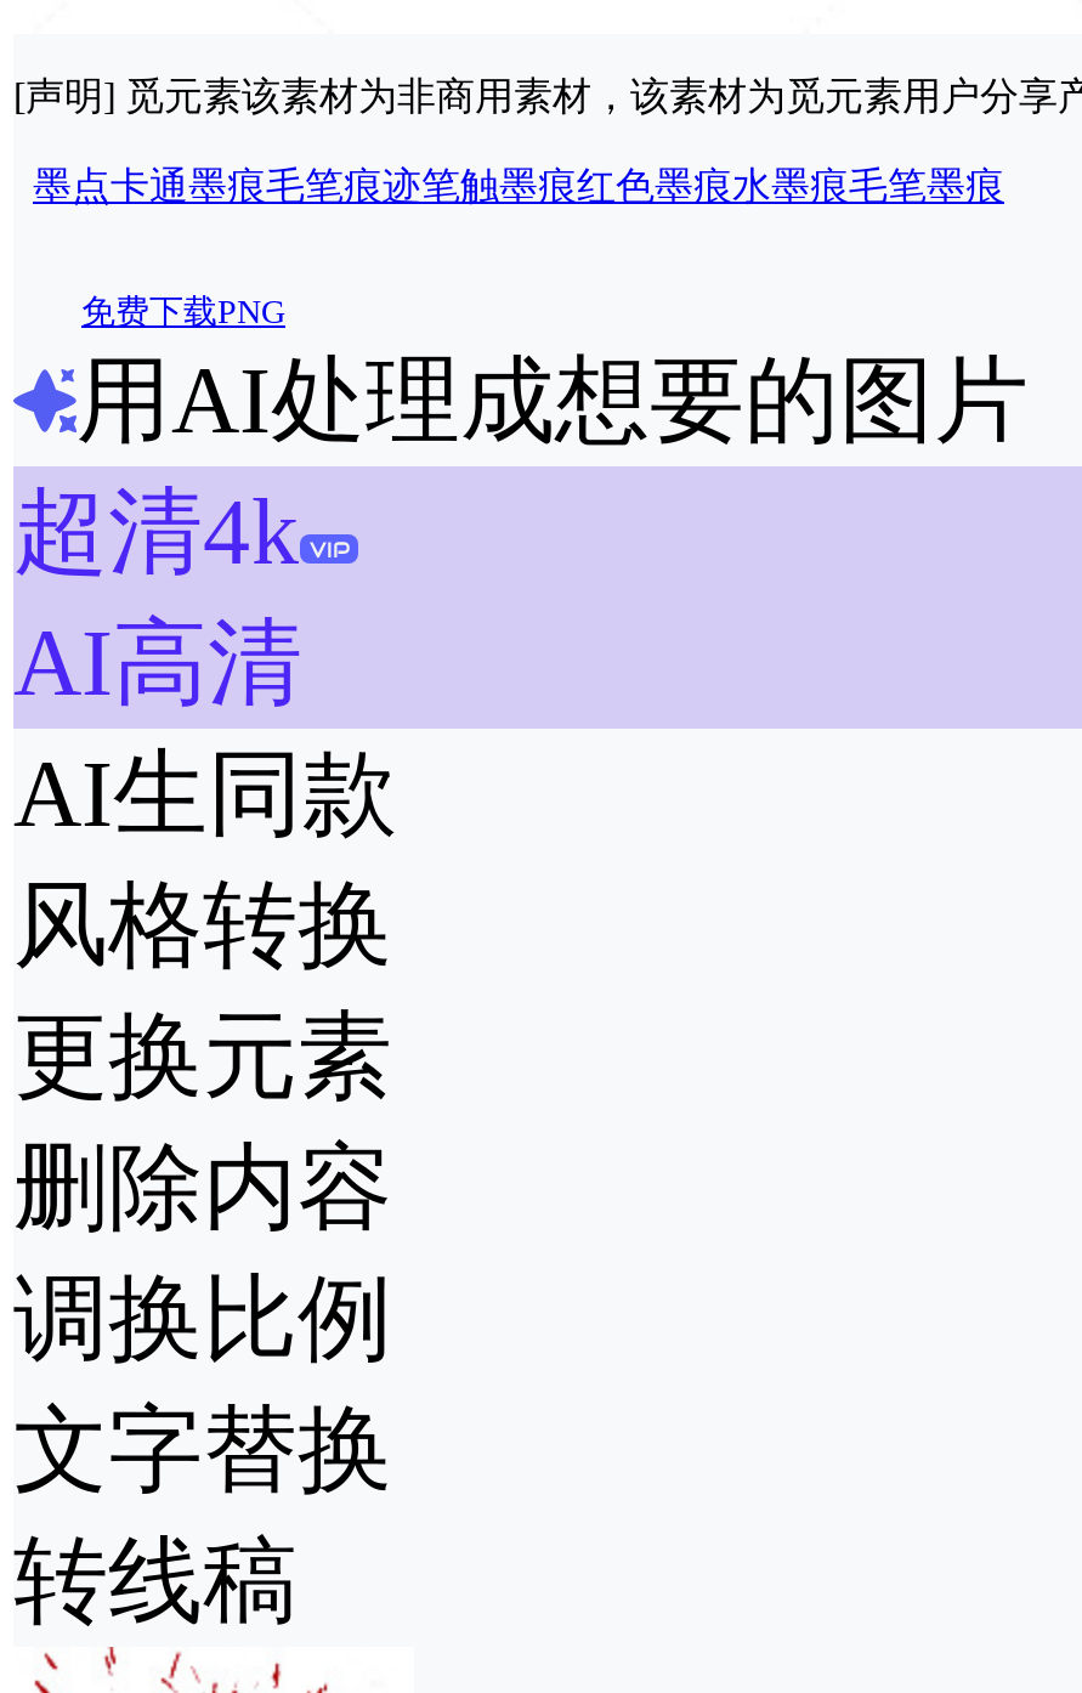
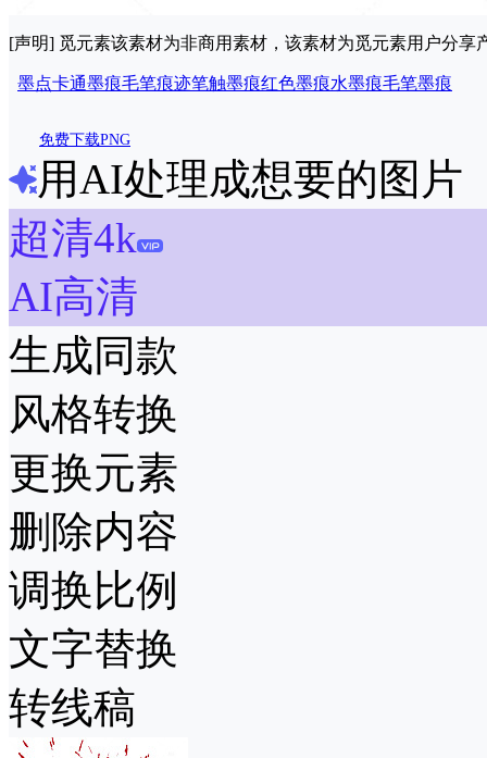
- AI生同款
+ 生成同款
